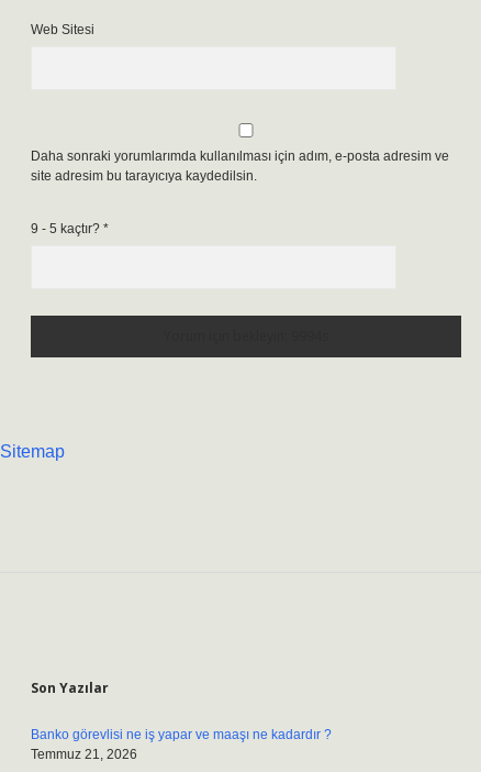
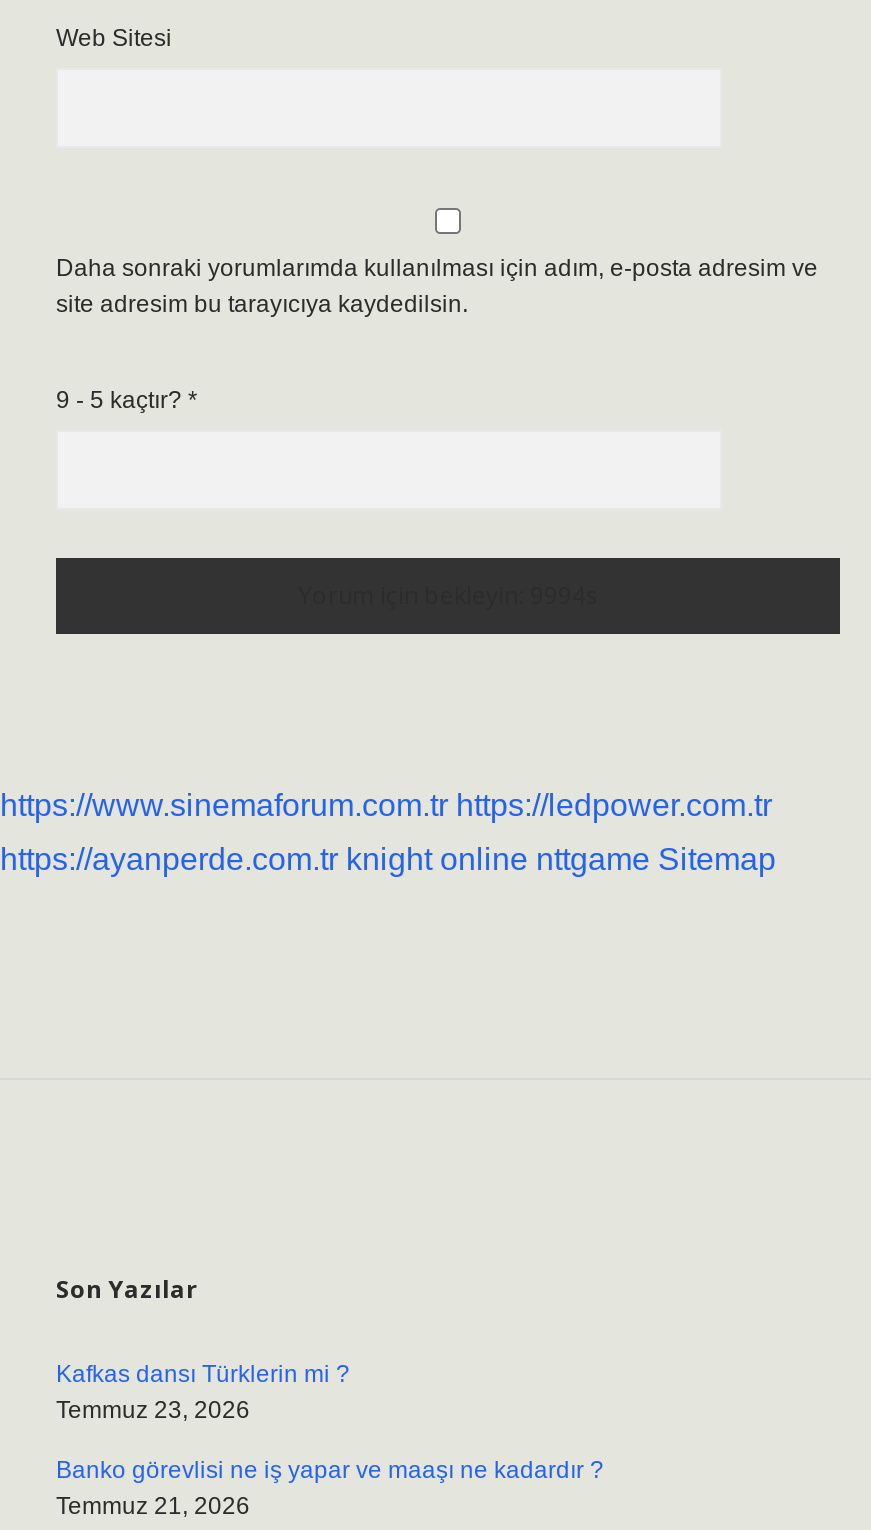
- Sitemap
+ https://www.sinemaforum.com.tr https://ledpower.com.tr
+ https://ayanperde.com.tr knight online nttgame Sitemap

+ Kafkas dansı Türklerin mi ?
+ Temmuz 23, 2026
